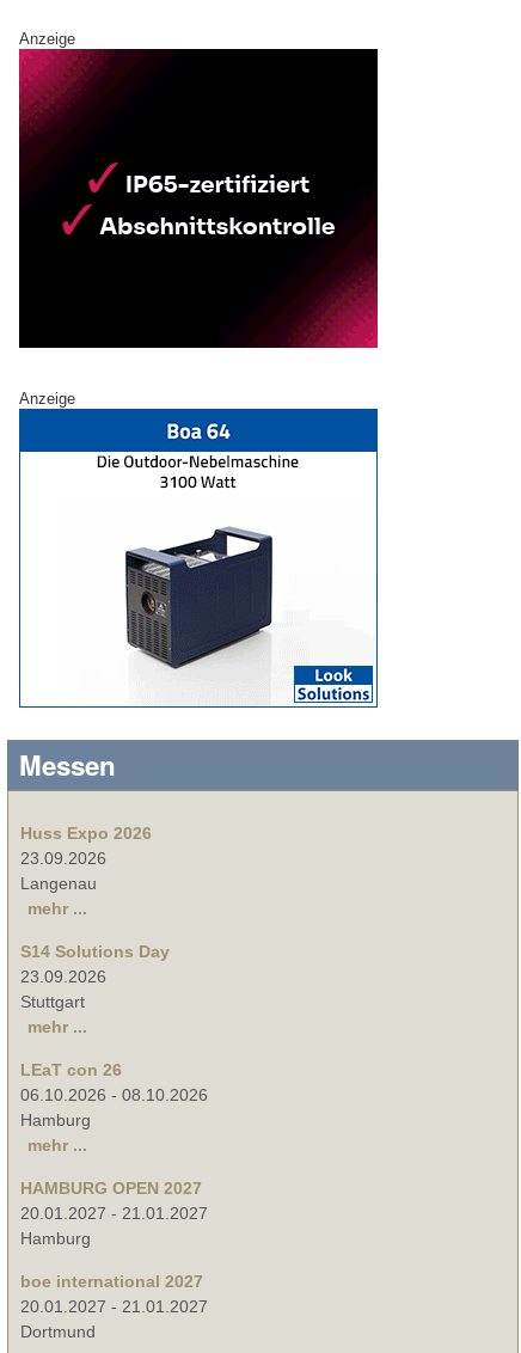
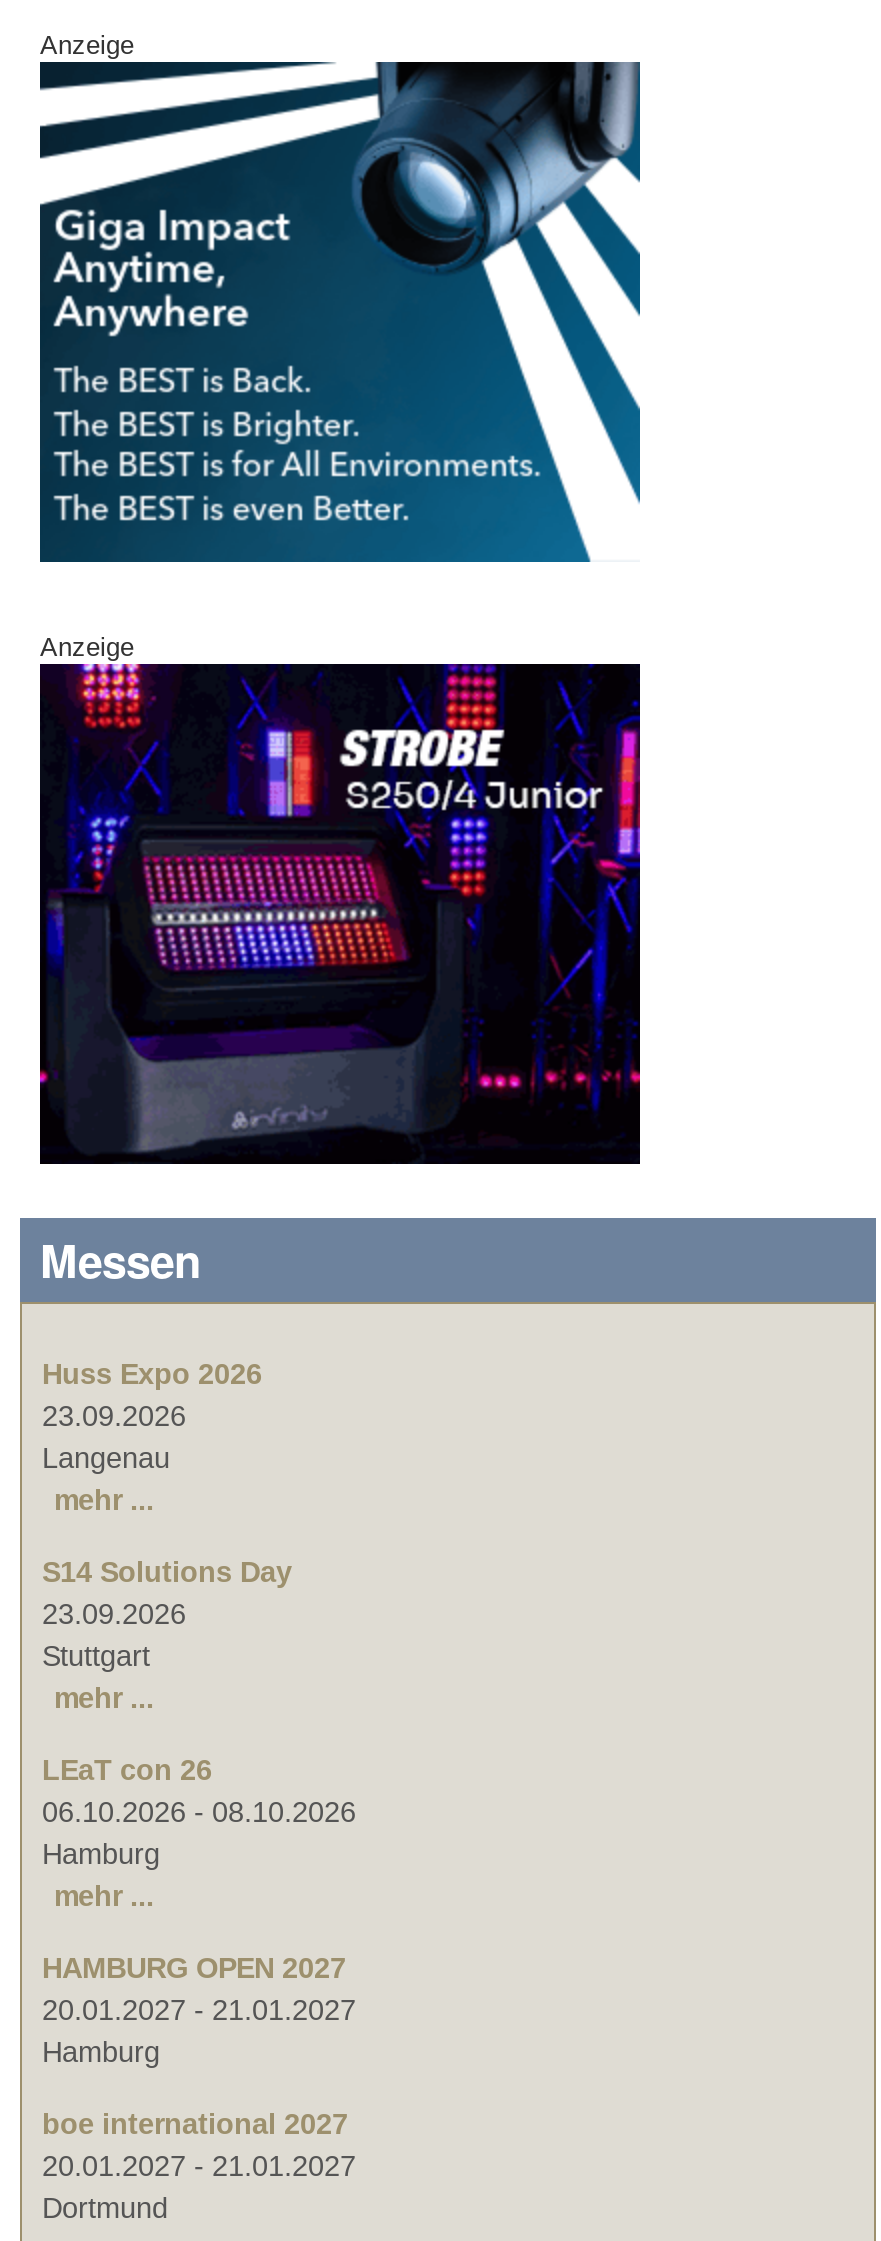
- [image]
+ [image]

- [image]
+ [image]
